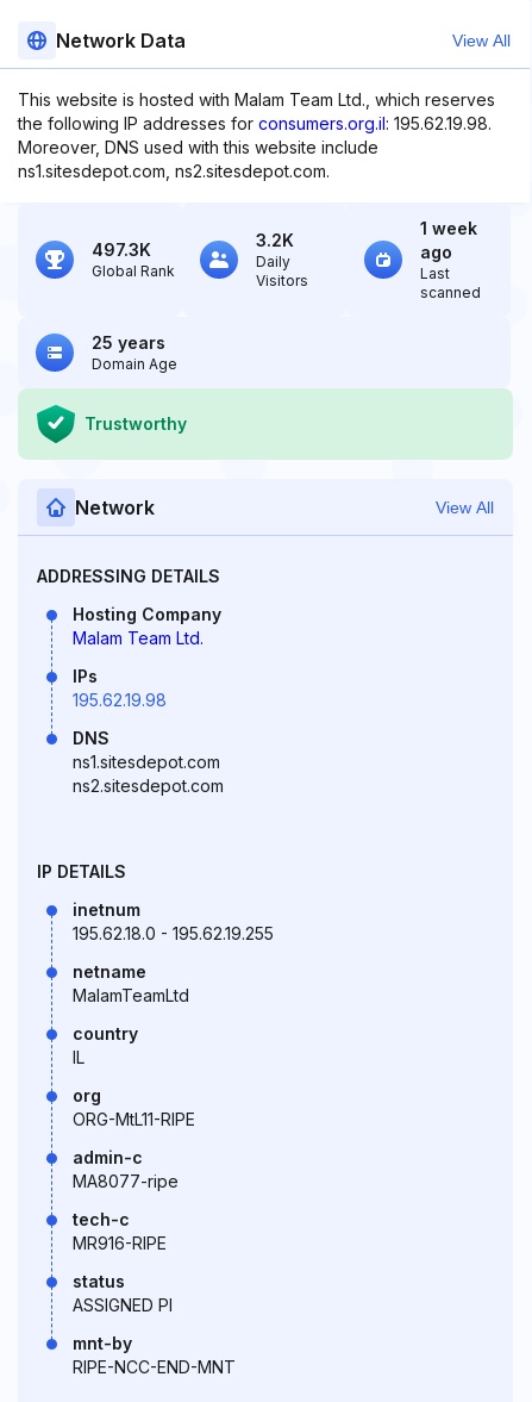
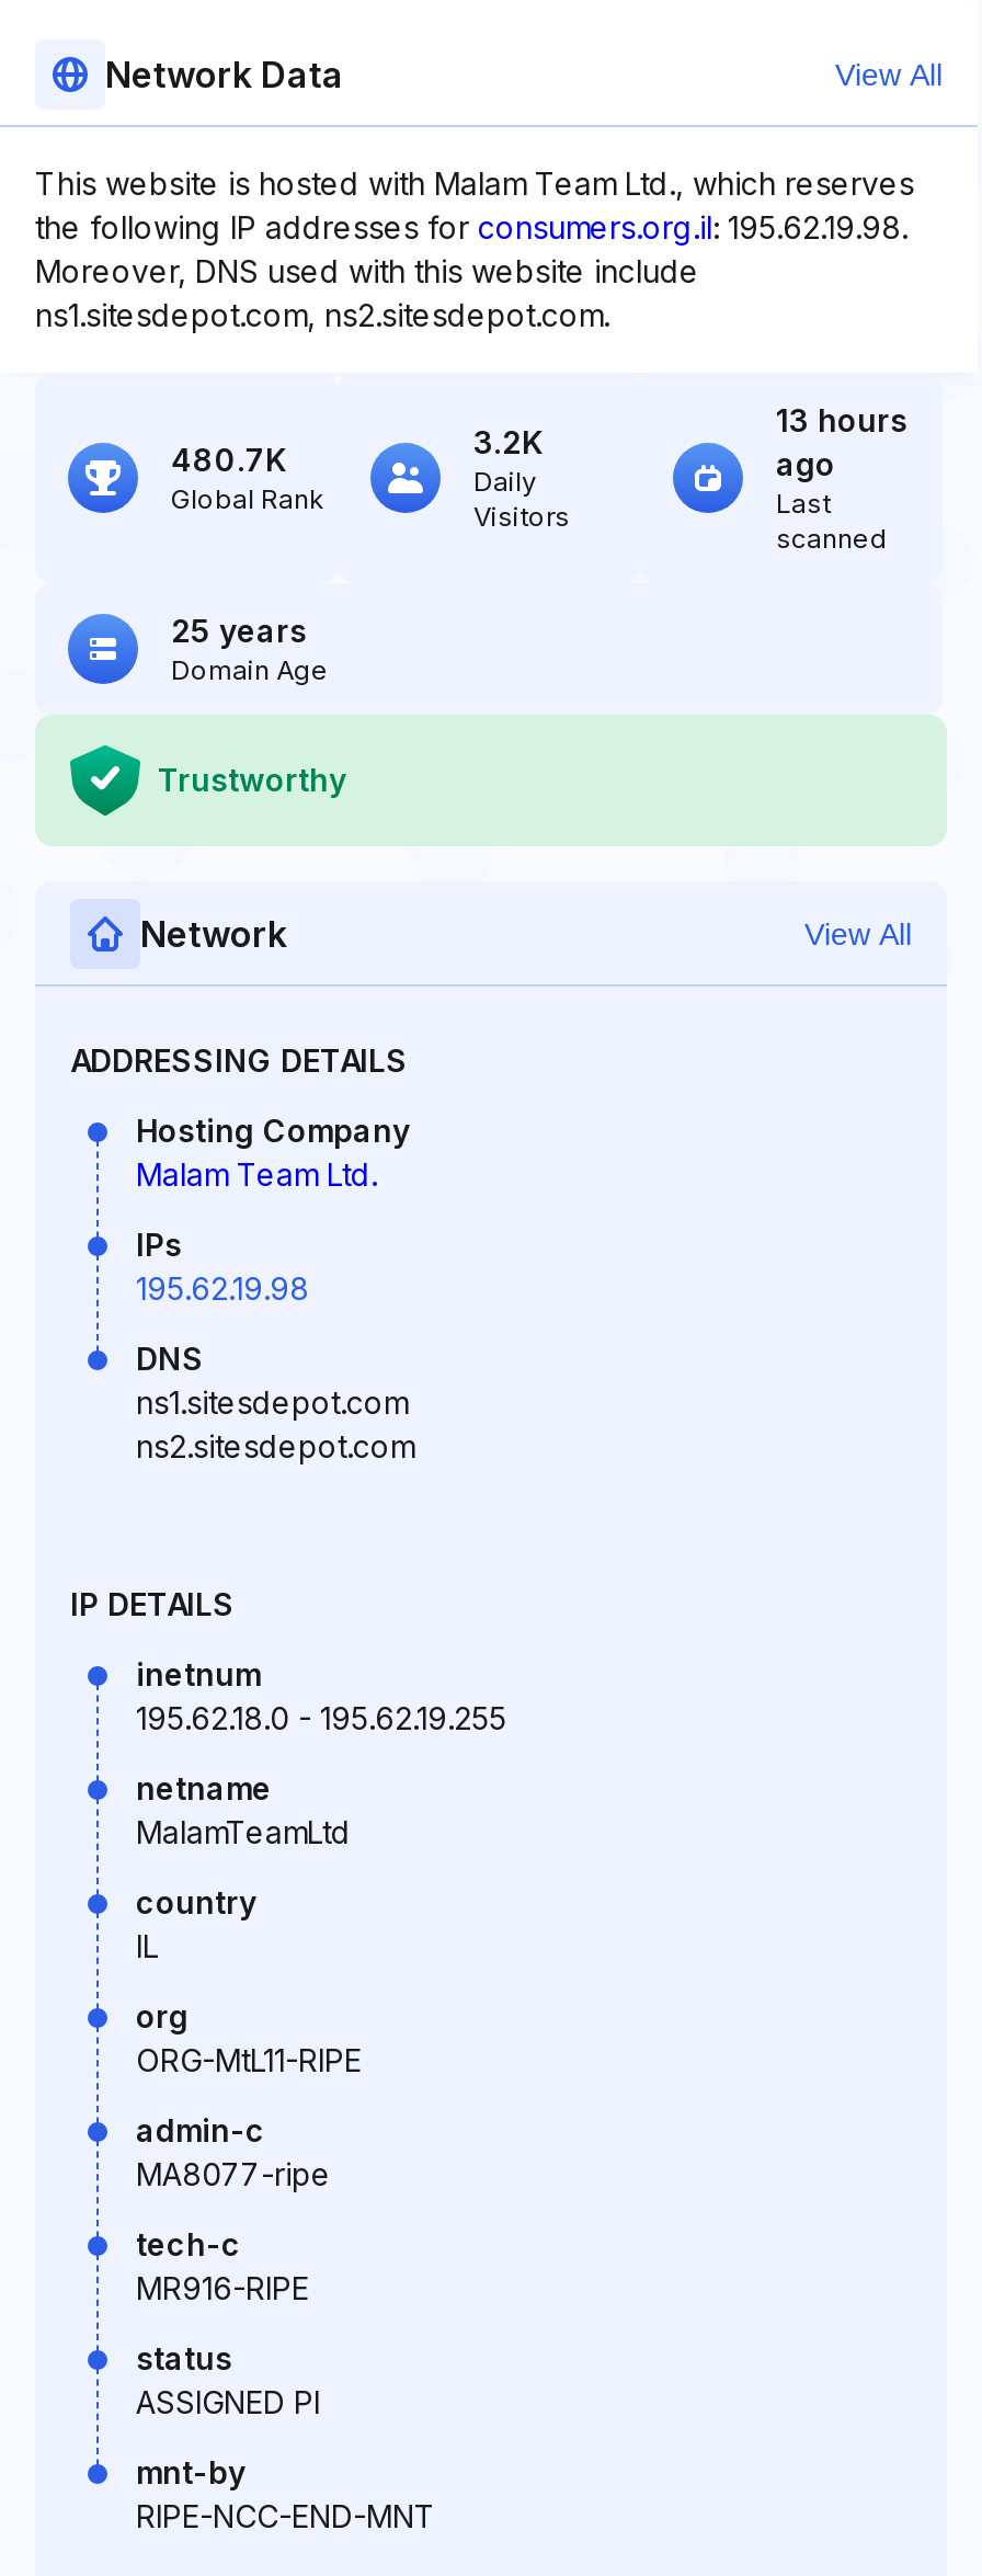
- 1 week
+ 13 hours

- 497.3K
+ 480.7K
